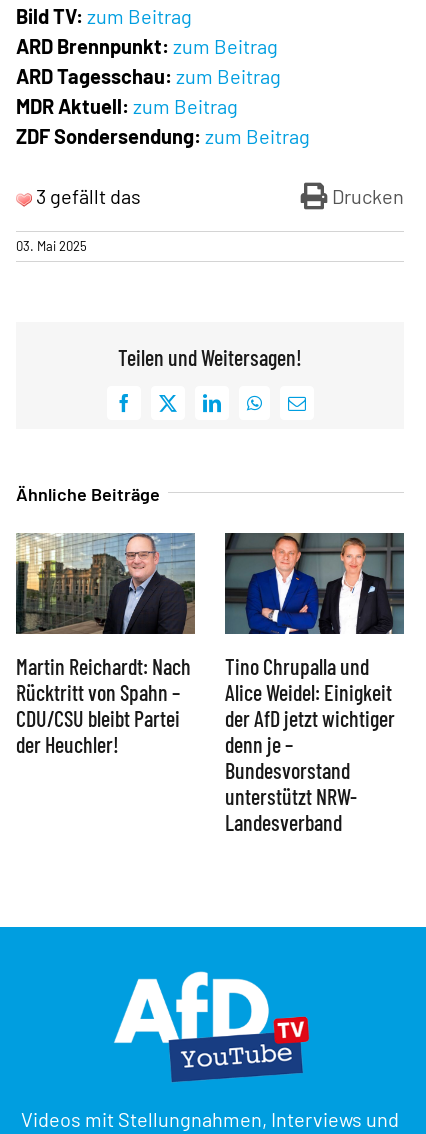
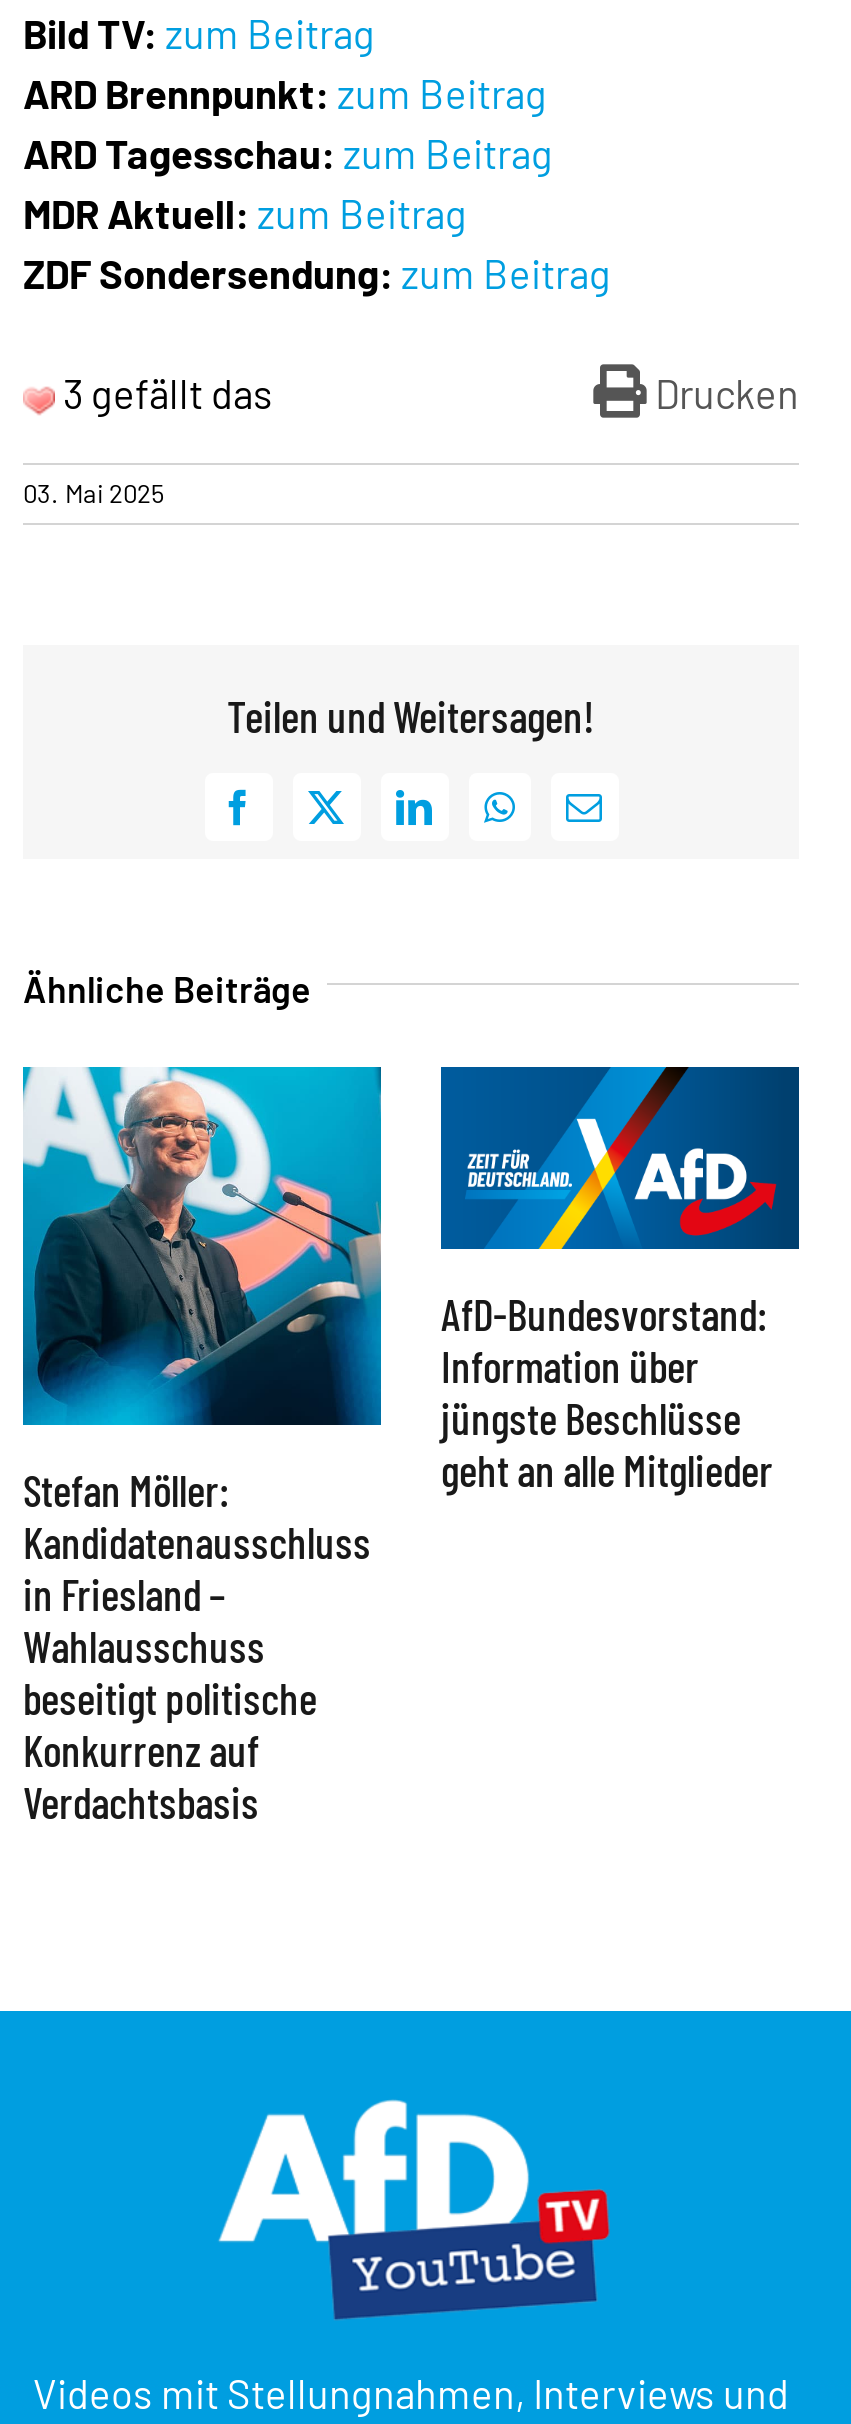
- [image]
+ [image]

- [image]
- Tino Chrupalla und
- Alice Weidel: Einigkeit
- der AfD jetzt wichtiger
- denn je –
- Bundesvorstand
- unterstützt NRW-
- Landesverband
+ [image]
+ AfD-Bundesvorstand:
+ Information über
+ jüngste Beschlüsse
+ geht an alle Mitglieder

- Martin Reichardt: Nach
- Rücktritt von Spahn –
- CDU/CSU bleibt Partei
- der Heuchler!
+ Stefan Möller:
+ Kandidatenausschluss
+ in Friesland –
+ Wahlausschuss
+ beseitigt politische
+ Konkurrenz auf
+ Verdachtsbasis
